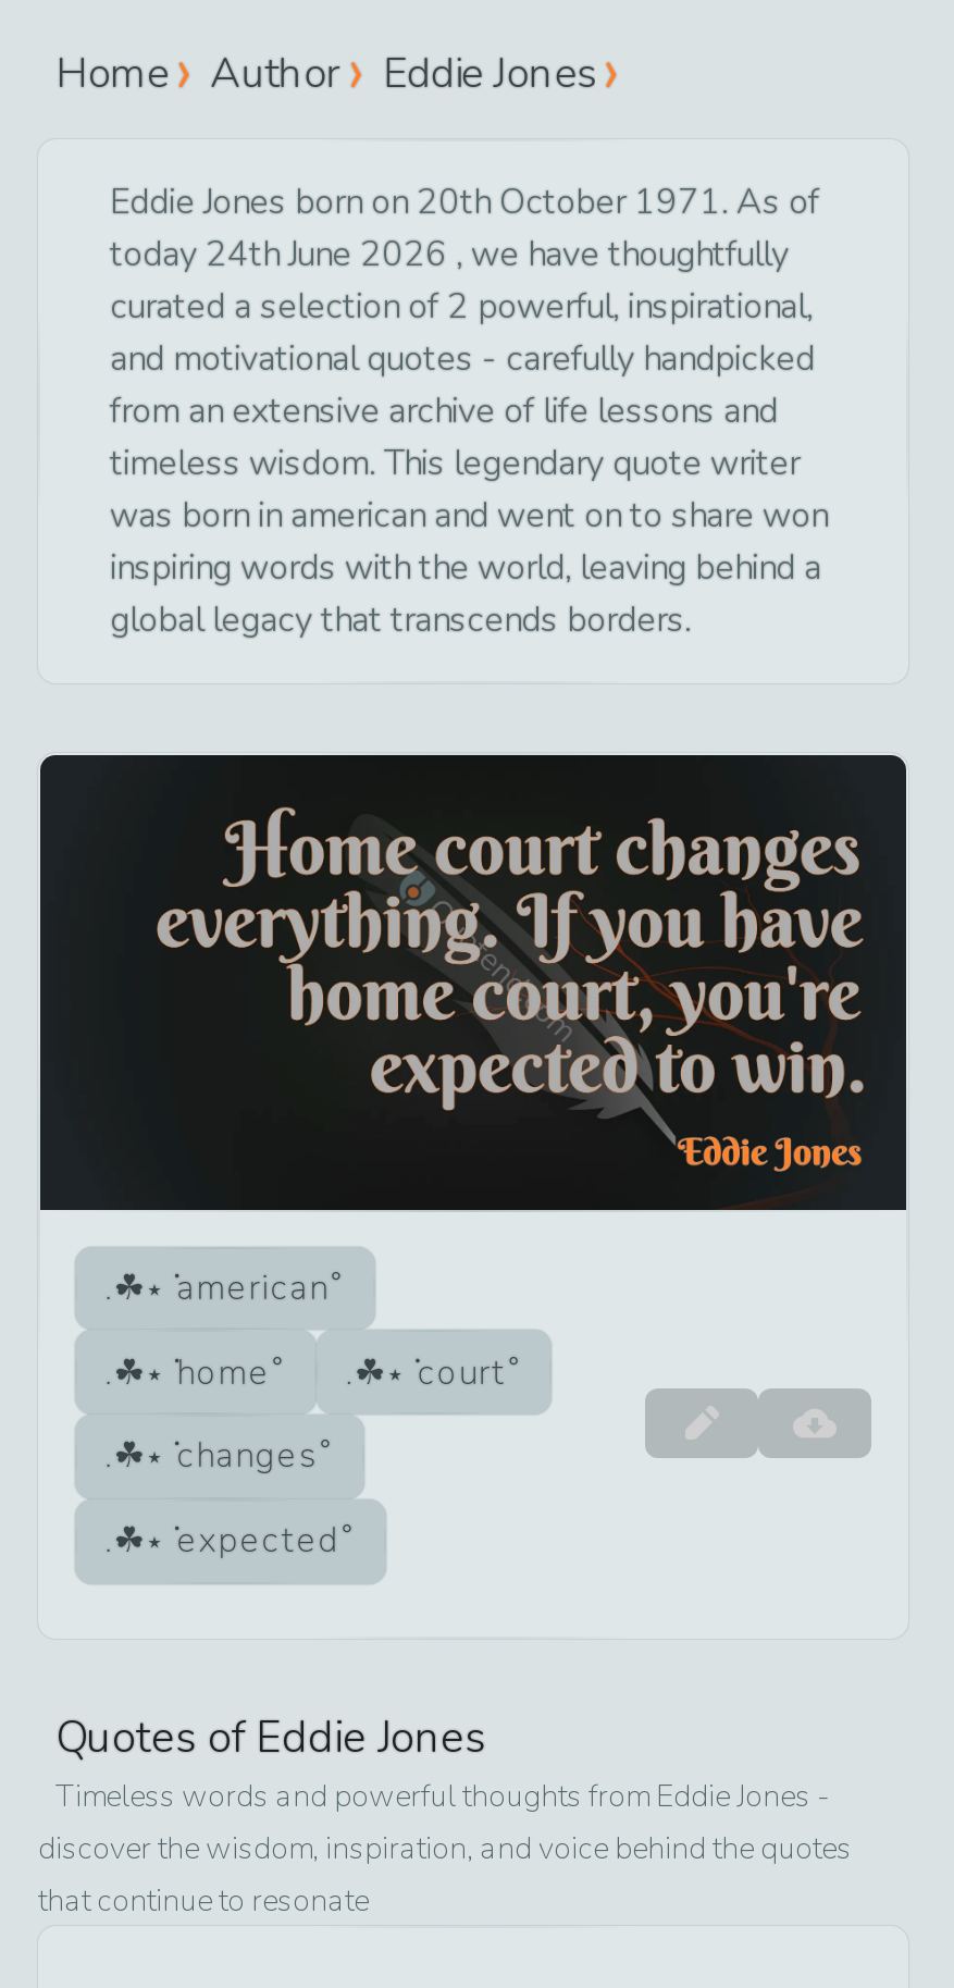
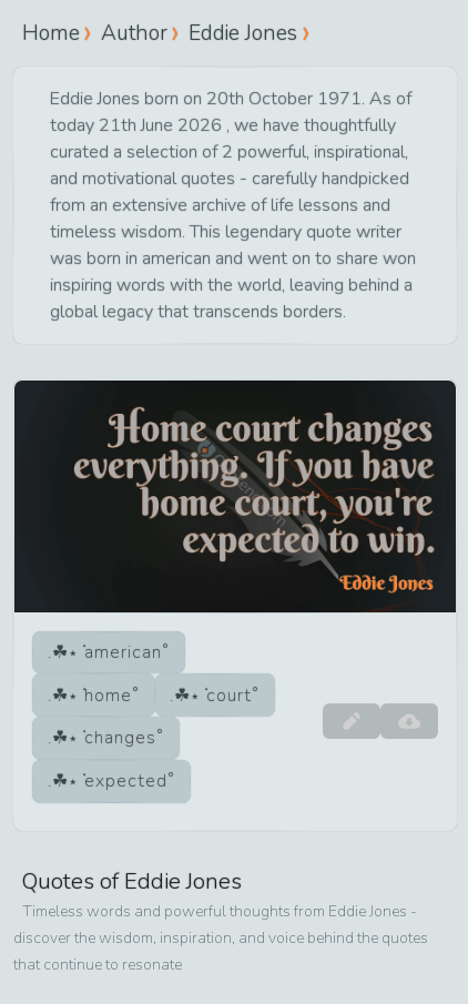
- today 24th June 2026 , we have thoughtfully
+ today 21th June 2026 , we have thoughtfully
